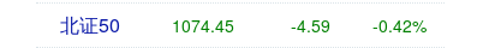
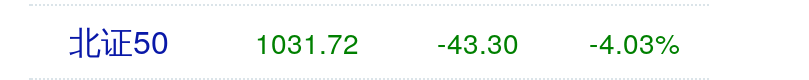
- 1074.45
+ 1031.72

- -4.59
+ -43.30

- -0.42%
+ -4.03%
